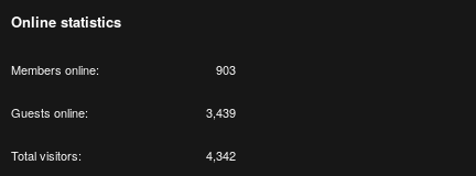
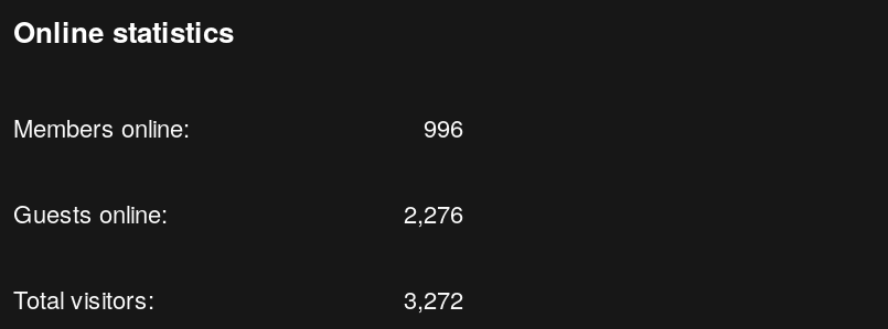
- 903
+ 996

- 3,439
+ 2,276

- 4,342
+ 3,272
